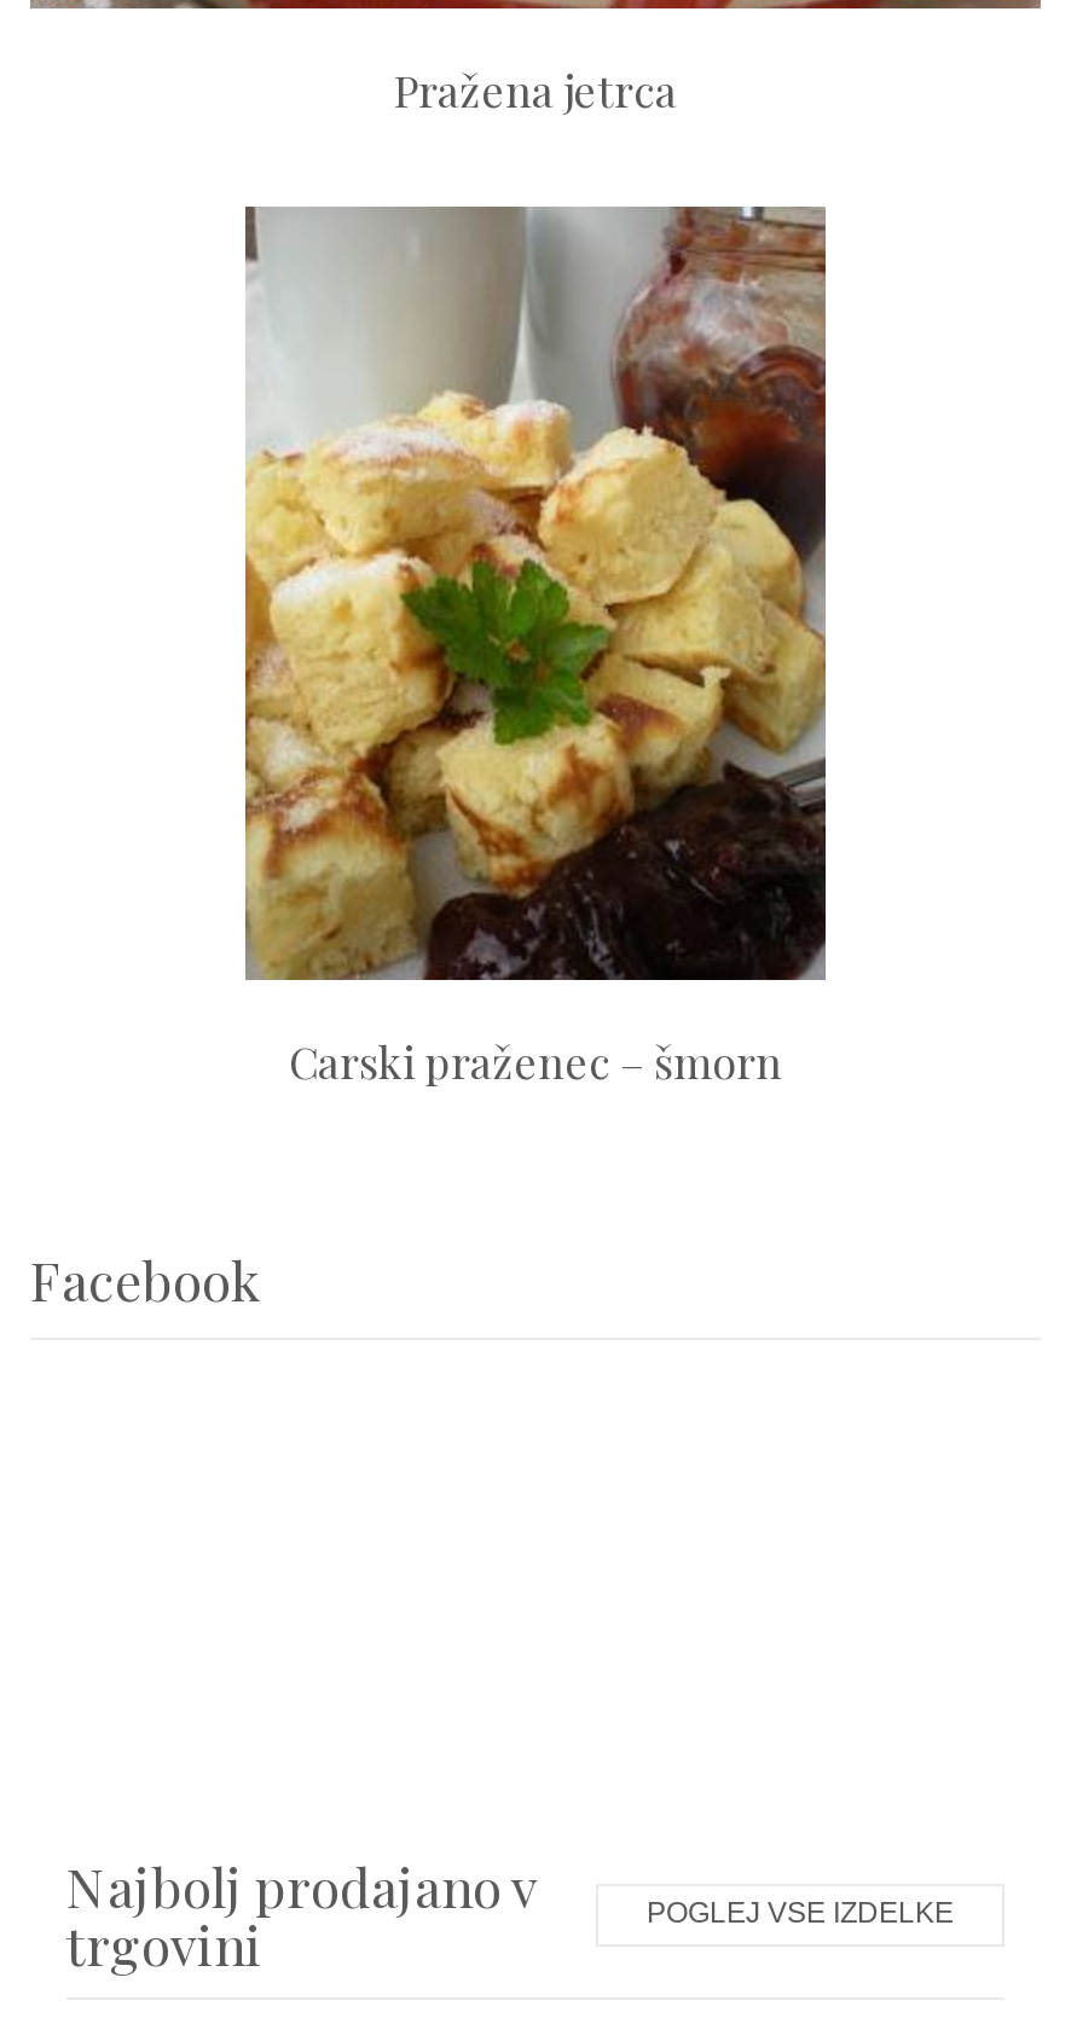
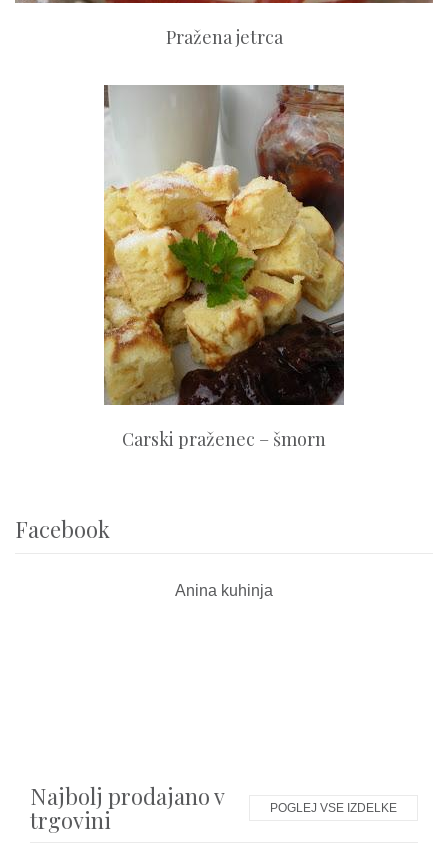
+ Anina kuhinja
